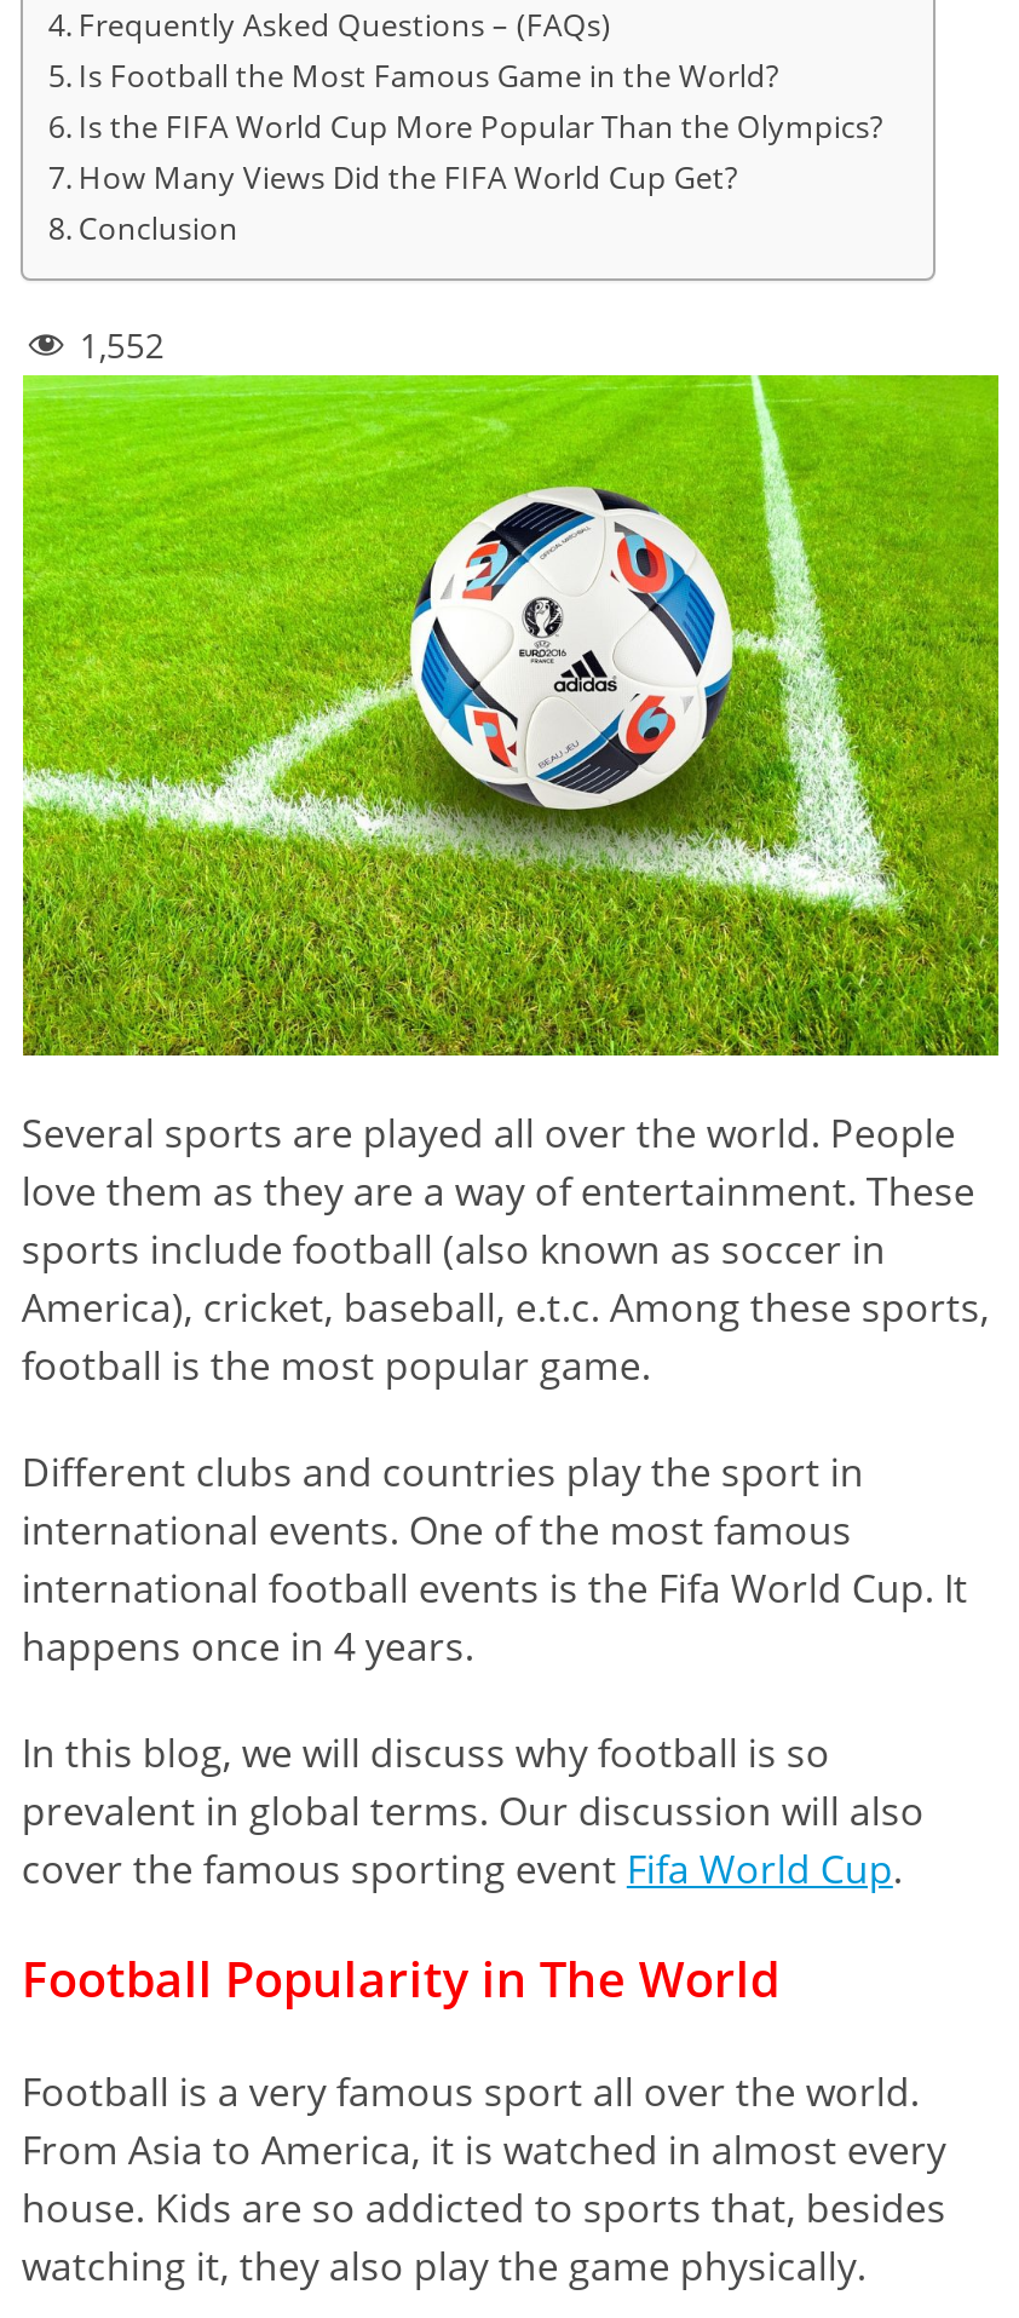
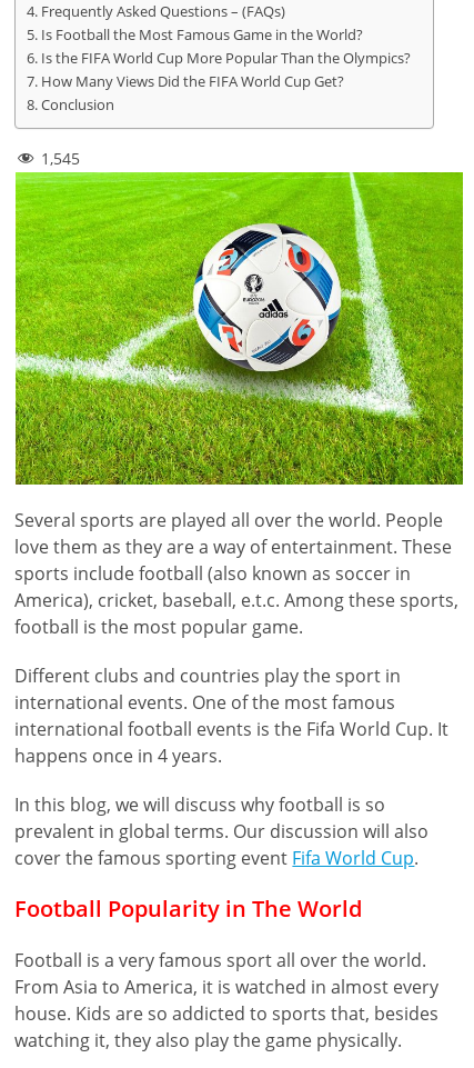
- 1,552
+ 1,545
